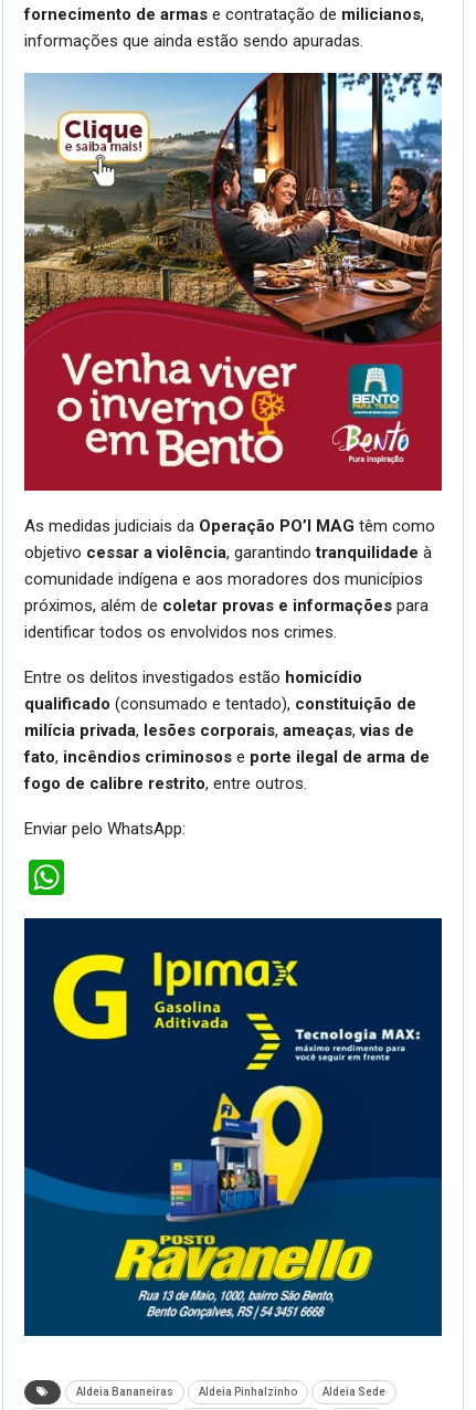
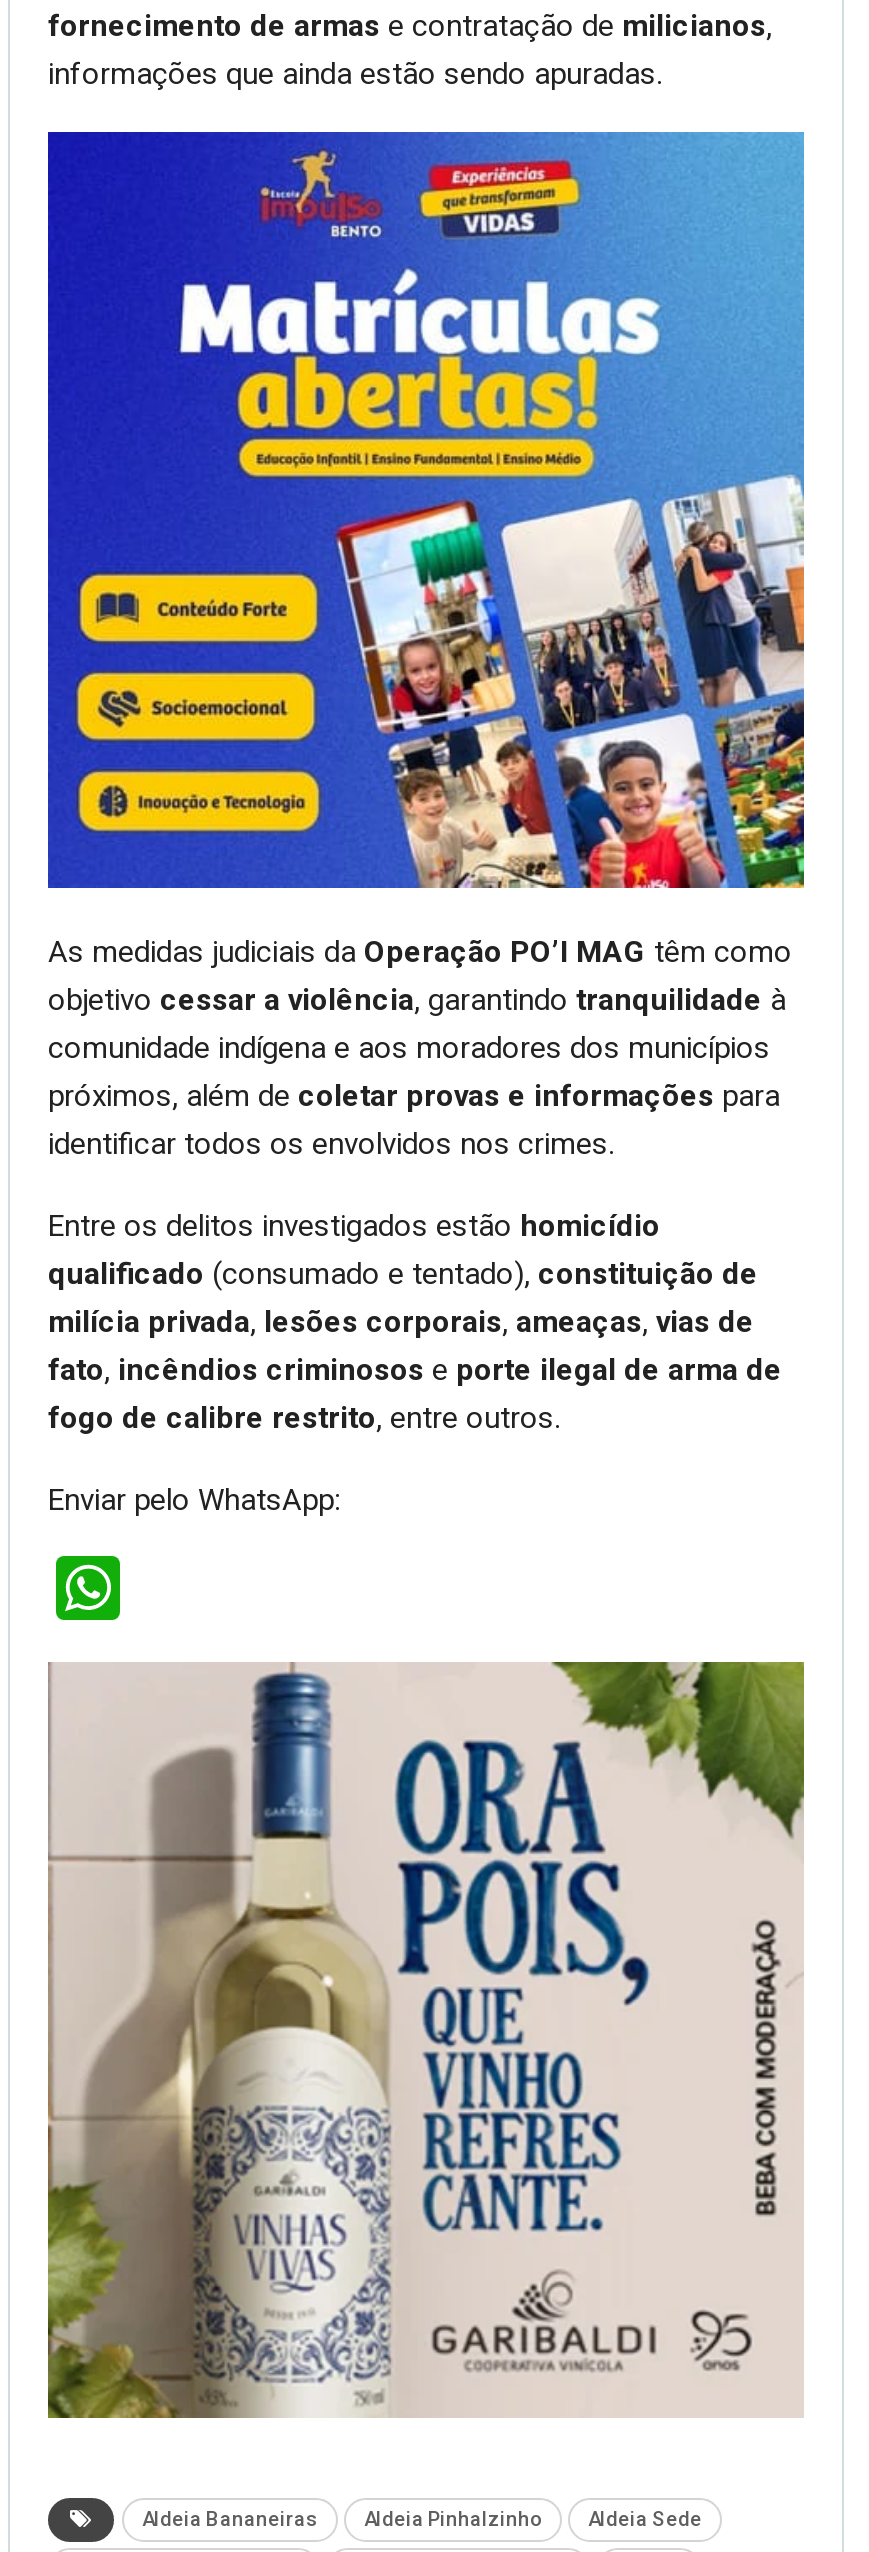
- [image]
+ [image]

- [image]
+ [image]
